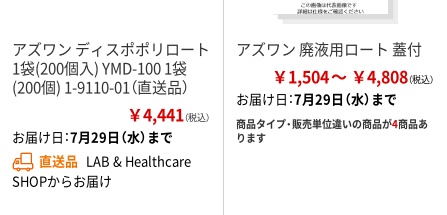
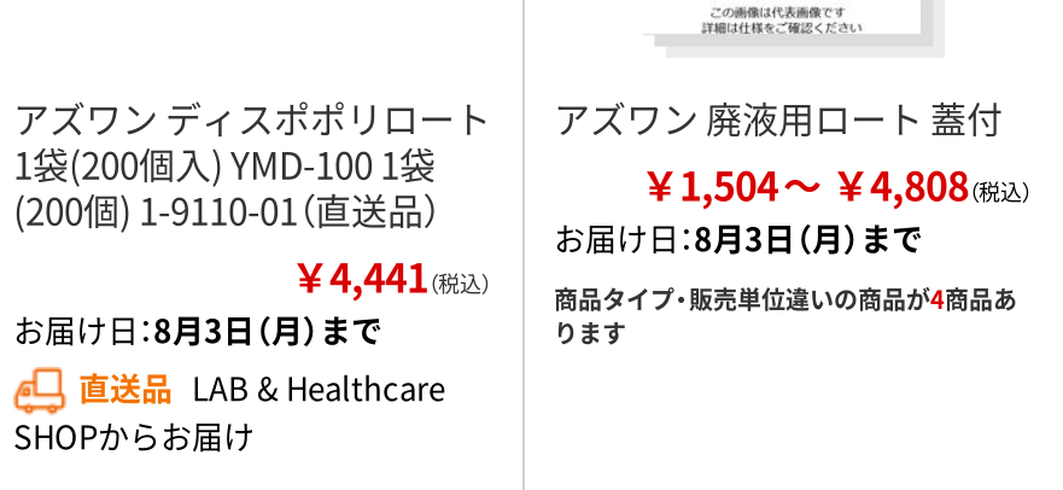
- お届け日：7月29日（水）まで
+ お届け日：8月3日（月）まで

- お届け日：7月29日（水）まで
+ お届け日：8月3日（月）まで
